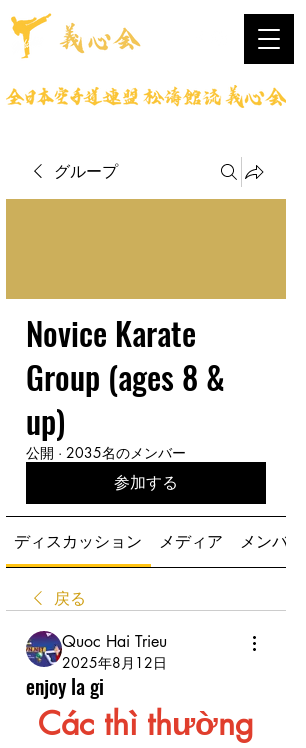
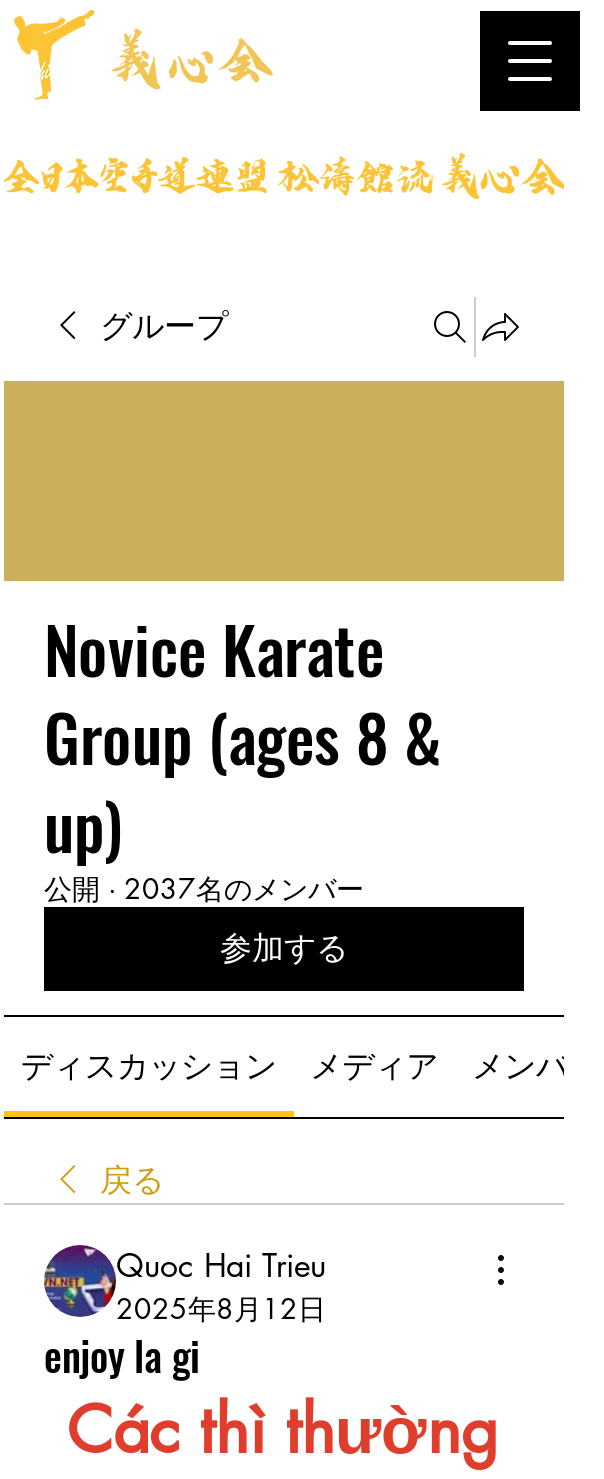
- 公開 · 2035名のメンバー
+ 公開 · 2037名のメンバー
